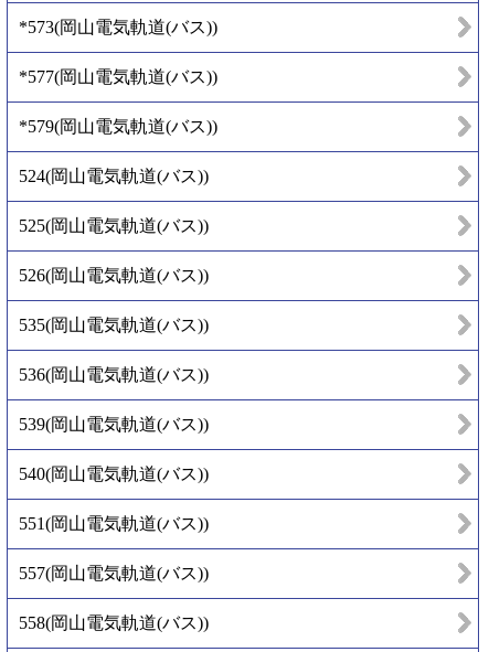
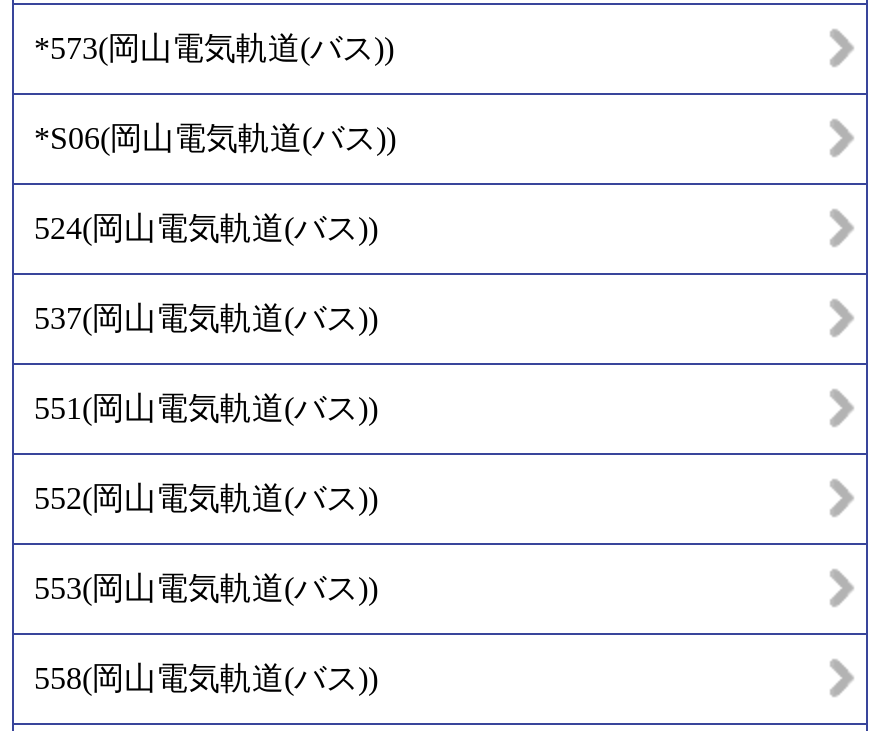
- *577(岡山電気軌道(バス))
- *579(岡山電気軌道(バス))
+ *S06(岡山電気軌道(バス))

- 525(岡山電気軌道(バス))
- 526(岡山電気軌道(バス))
- 535(岡山電気軌道(バス))
- 536(岡山電気軌道(バス))
- 539(岡山電気軌道(バス))
- 540(岡山電気軌道(バス))
+ 537(岡山電気軌道(バス))

moved up: 551 (岡山電気軌道(バス))

- 557(岡山電気軌道(バス))
+ 552(岡山電気軌道(バス))
+ 553(岡山電気軌道(バス))
